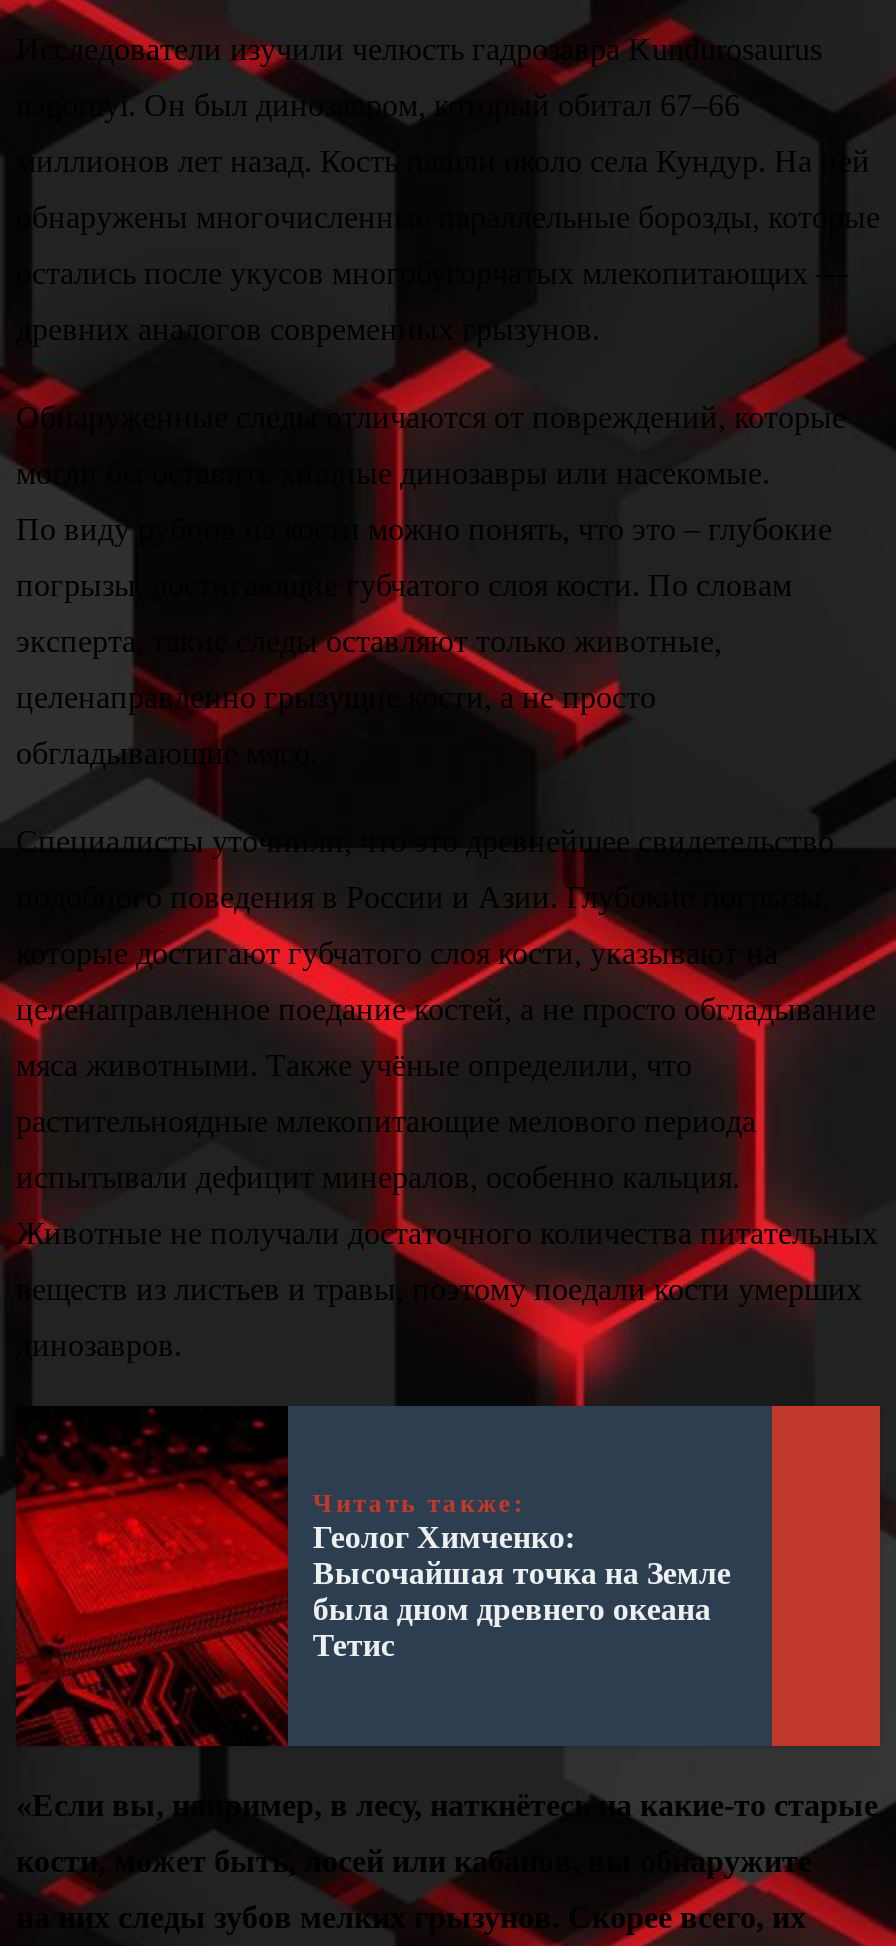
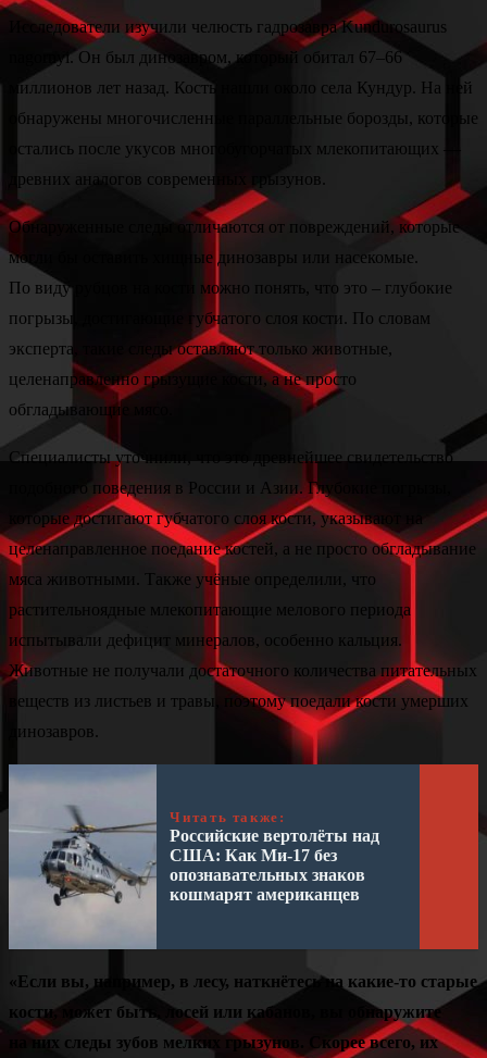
- [image]
- Геолог Химченко:
- Высочайшая точка на Земле
- была дном древнего океана
- Тетис
+ [image]
+ Российские вертолёты над
+ США: Как Ми-17 без
+ опознавательных знаков
+ кошмарят американцев
